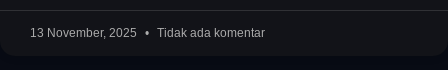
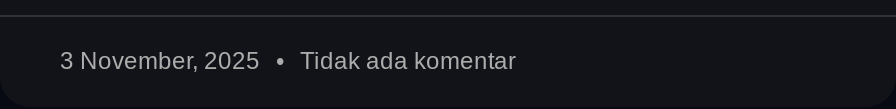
- 13 November, 2025 Tidak ada komentar
+ 3 November, 2025 Tidak ada komentar
